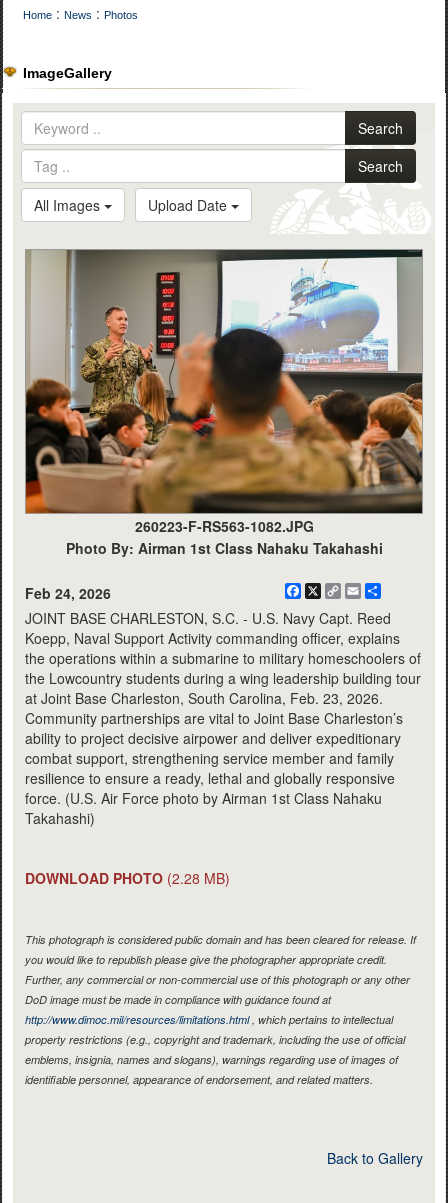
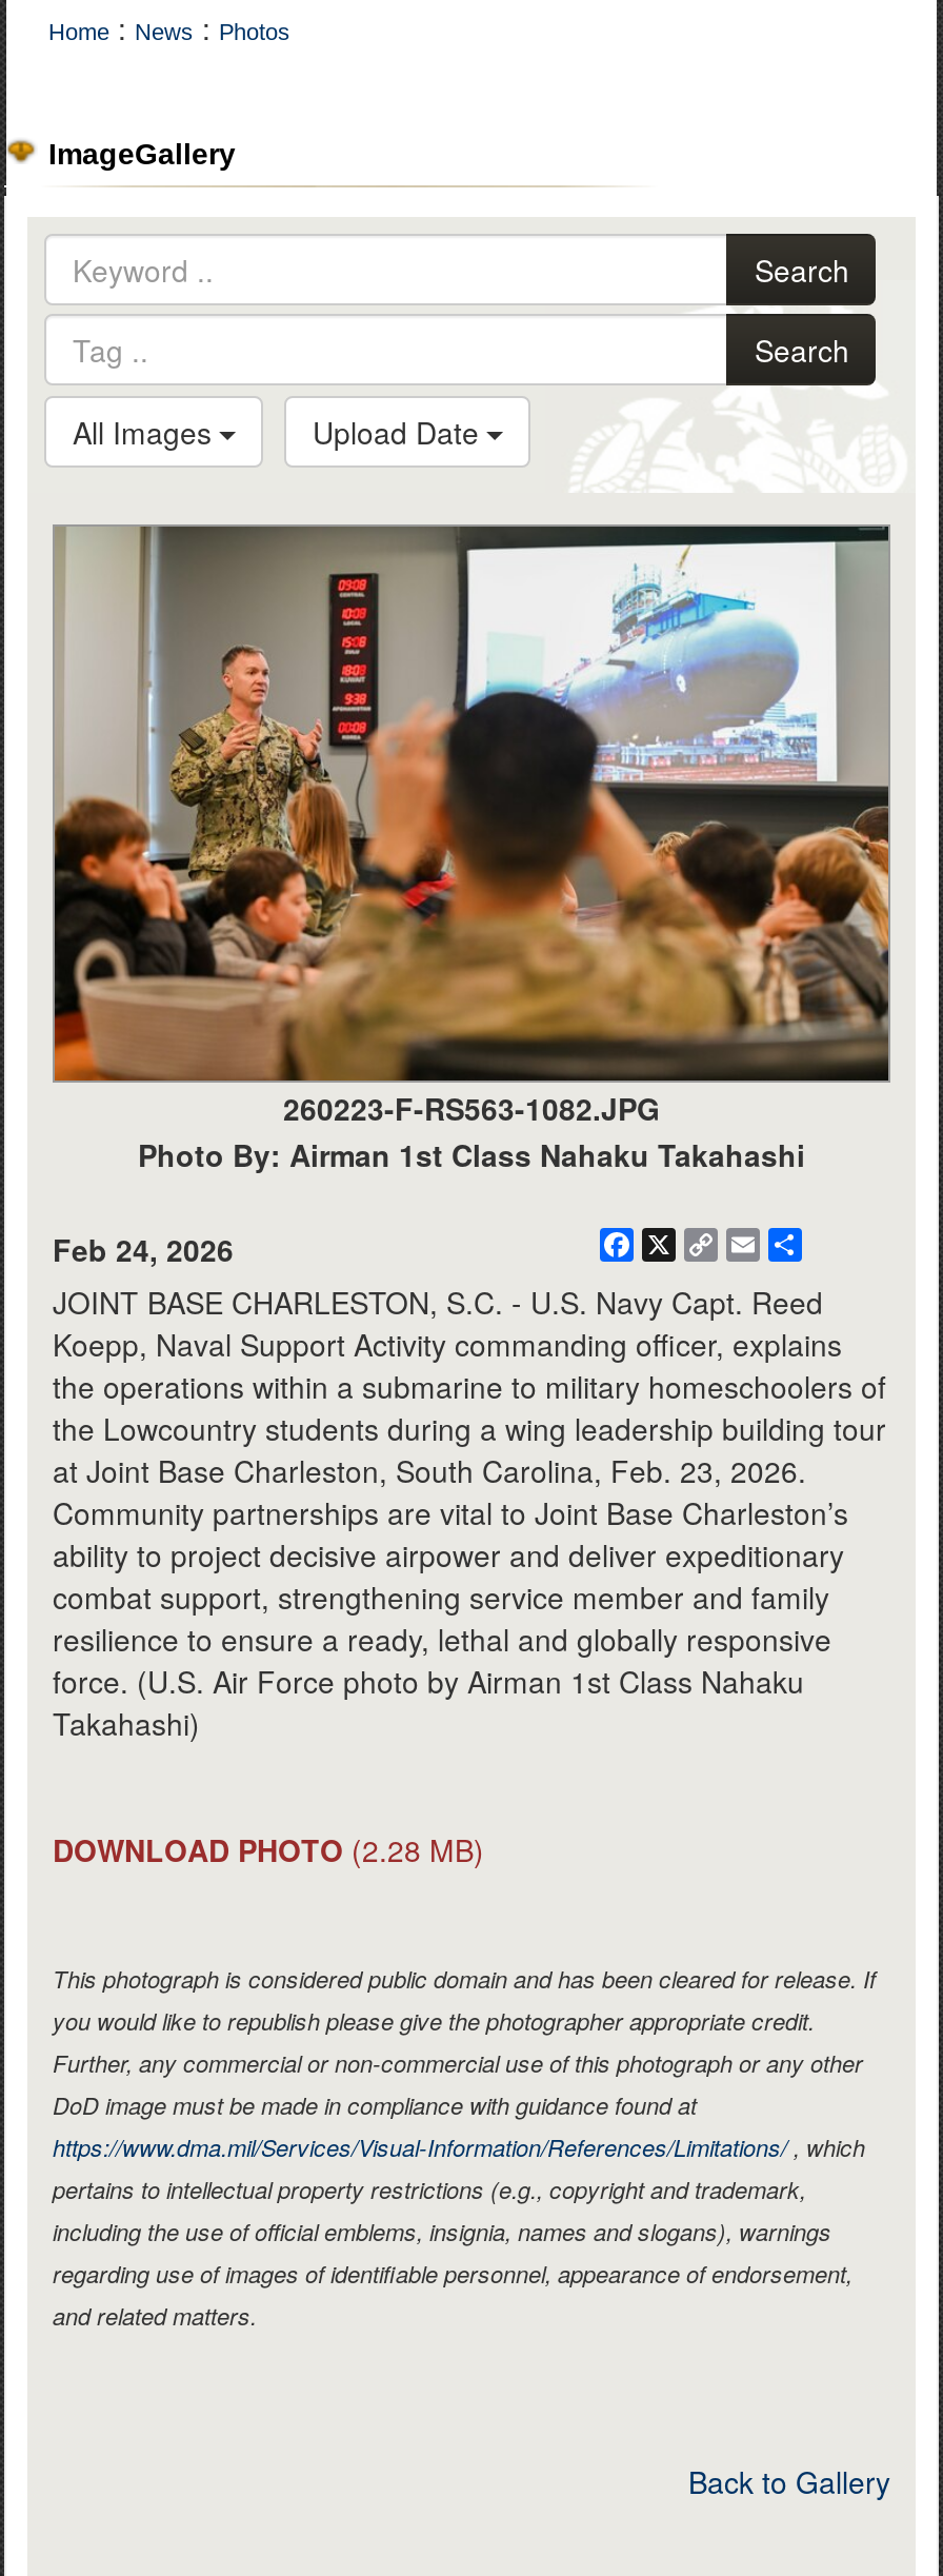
- http://www.dimoc.mil/resources/limitations.html, which pertains to intellectual
- property restrictions (e.g., copyright and trademark, including the use of official
- emblems, insignia, names and slogans), warnings regarding use of images of
- identifiable personnel, appearance of endorsement, and related matters.
+ https://www.dma.mil/Services/Visual-Information/References/Limitations/, which
+ pertains to intellectual property restrictions (e.g., copyright and trademark,
+ including the use of official emblems, insignia, names and slogans), warnings
+ regarding use of images of identifiable personnel, appearance of endorsement,
+ and related matters.
